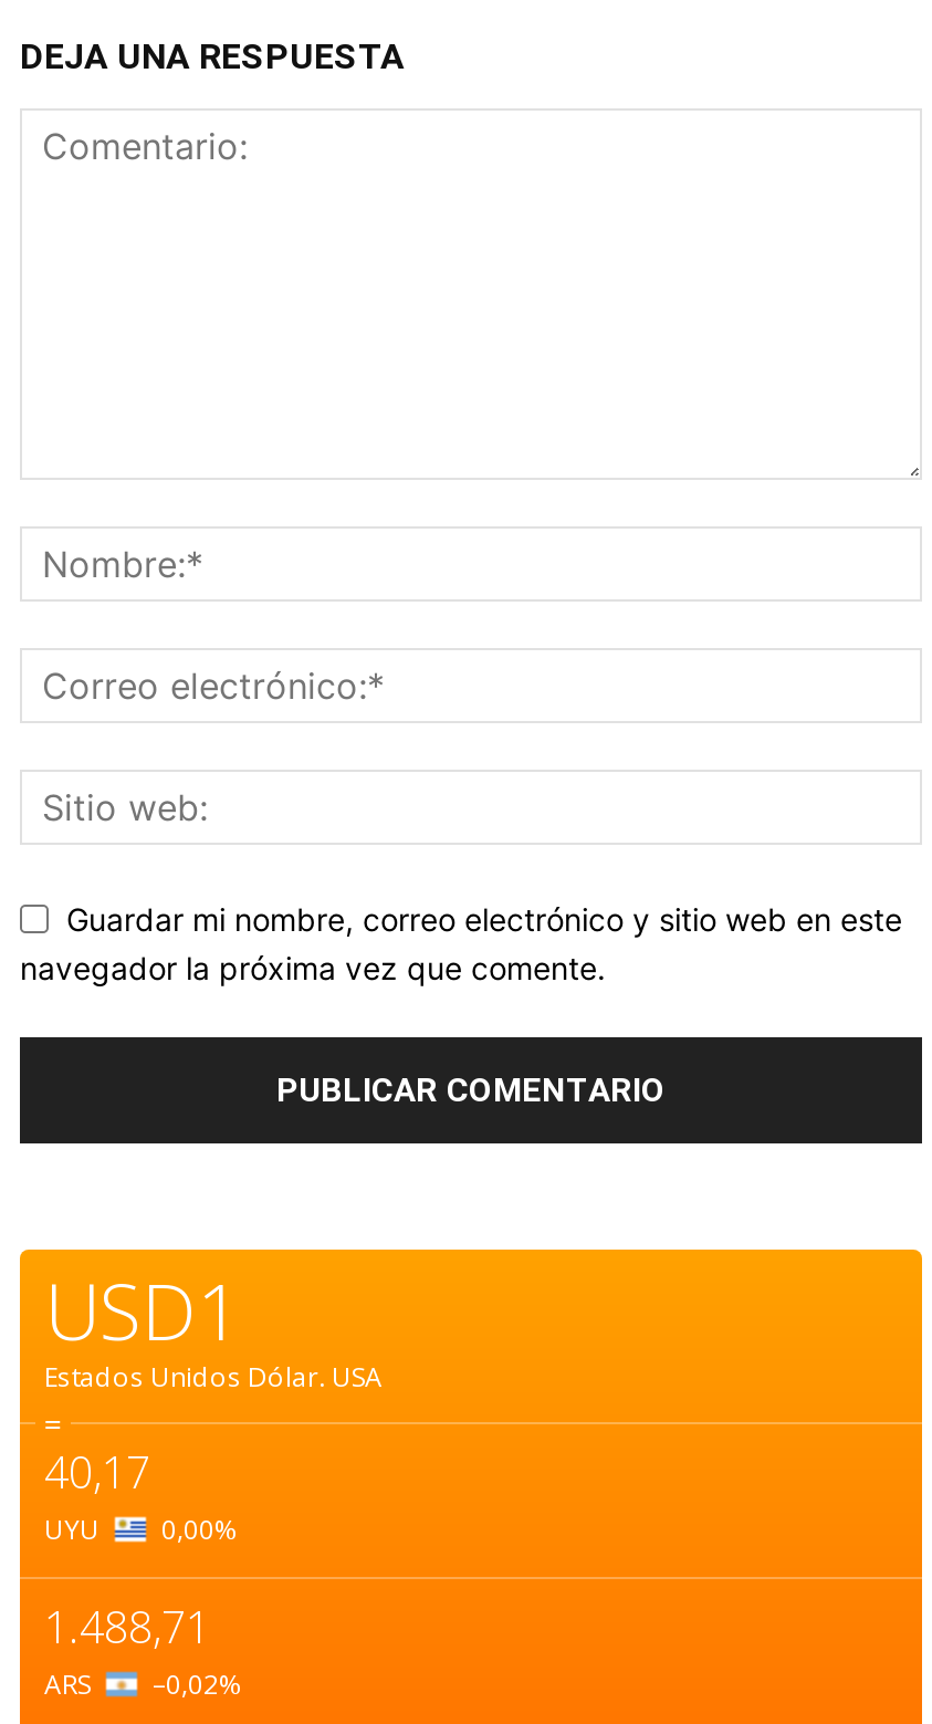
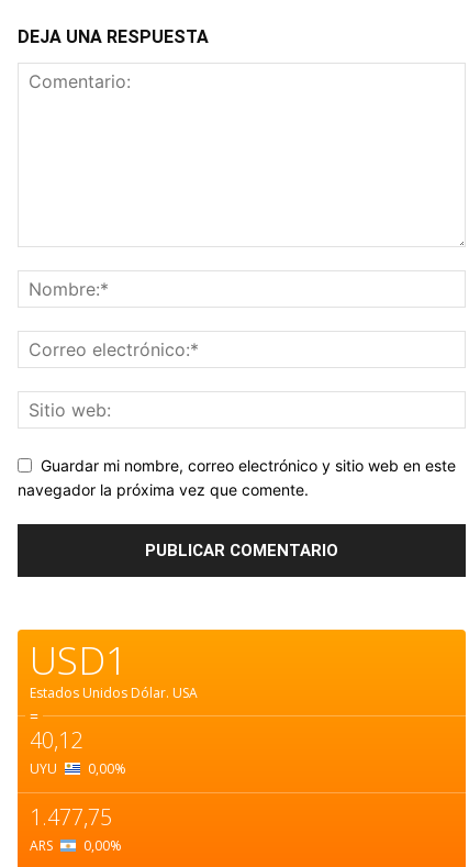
- 40,17
+ 40,12

- 1.488,71
+ 1.477,75

- ARS –0,02%
+ ARS 0,00%
